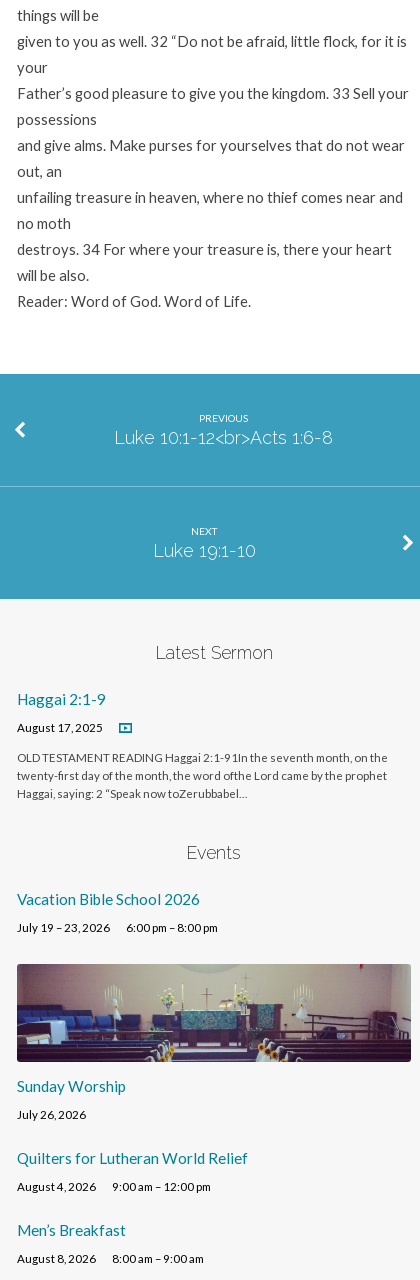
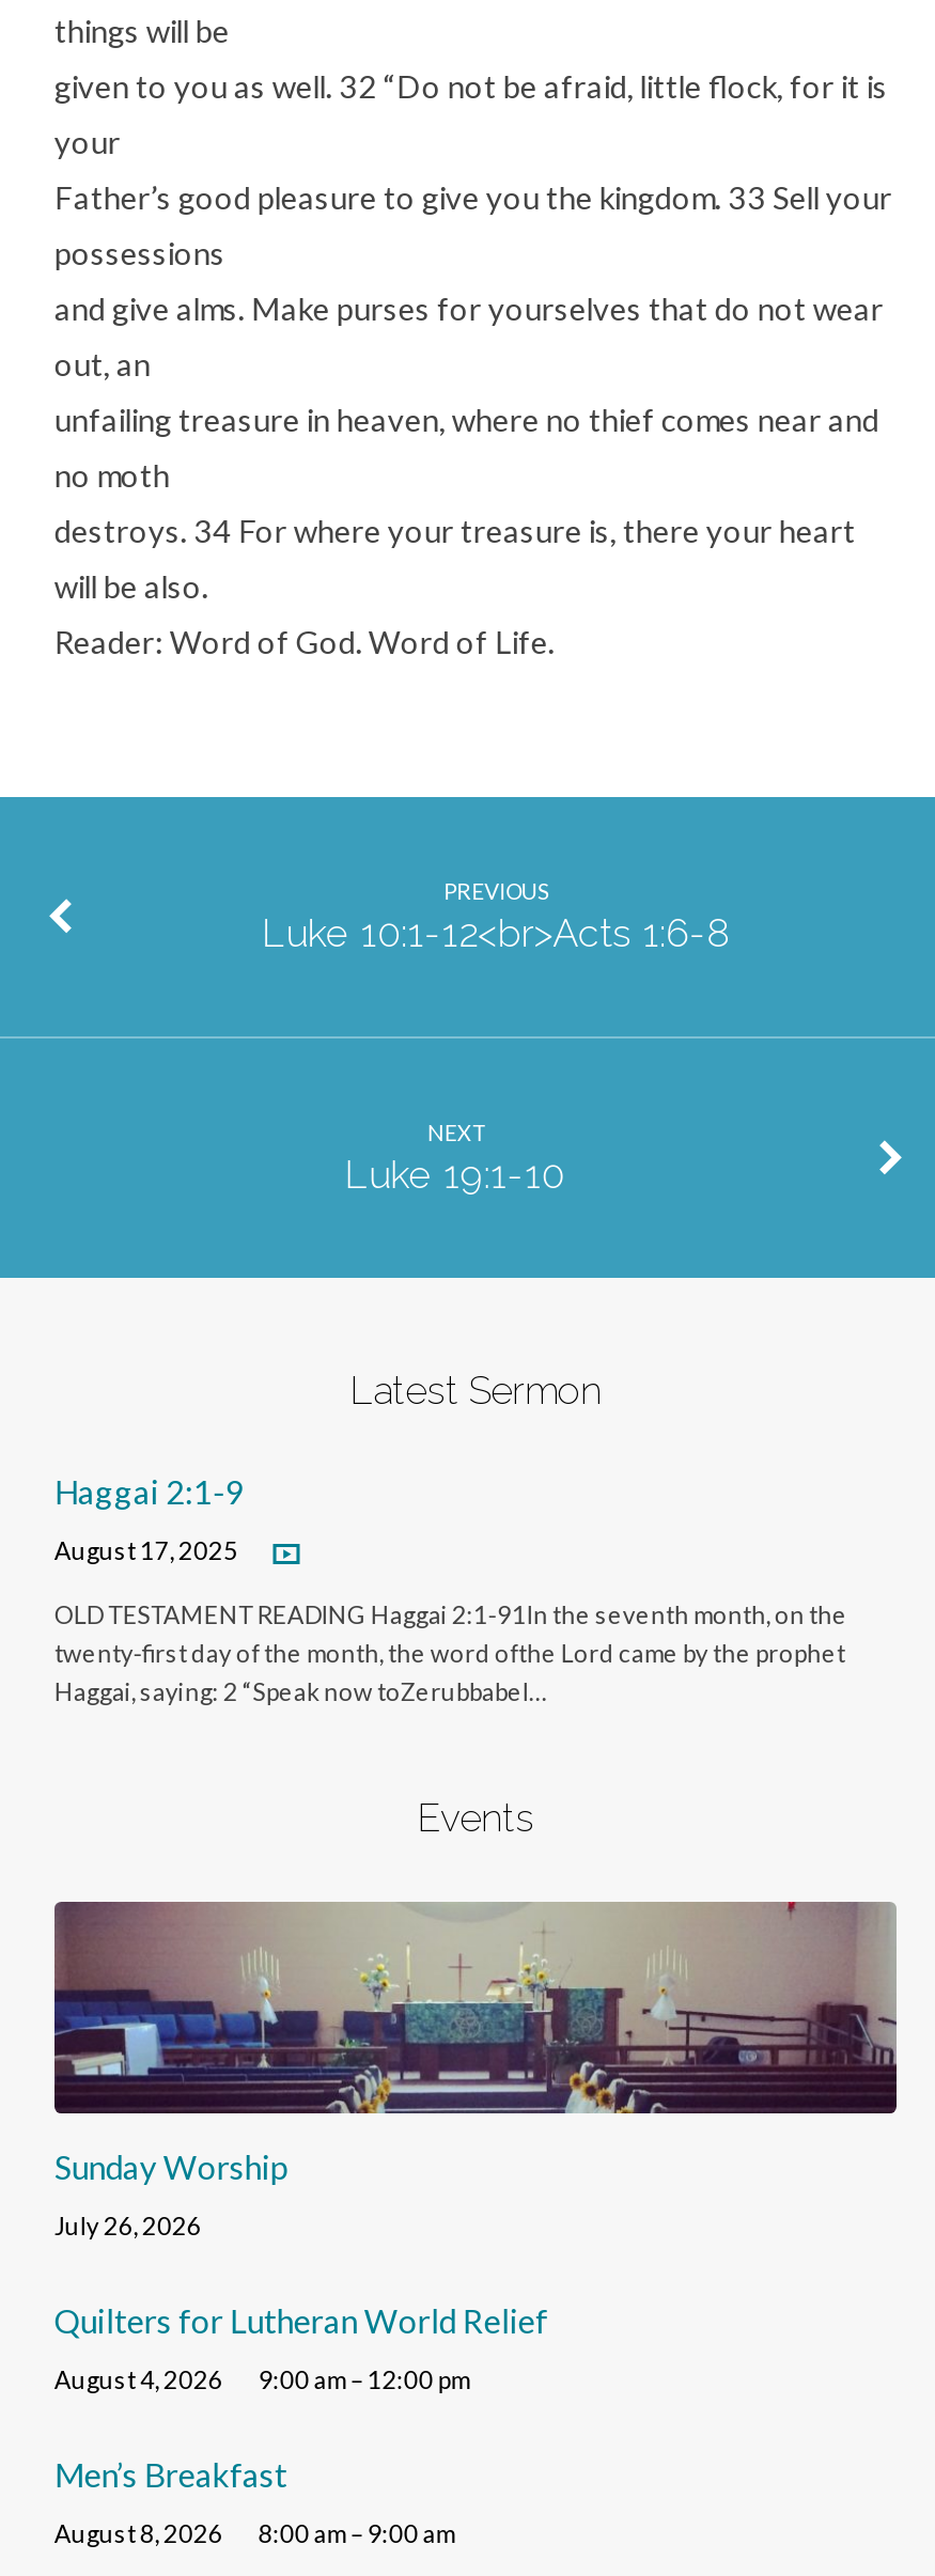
- Vacation Bible School 2026
- July 19 – 23, 2026
- 6:00 pm – 8:00 pm
